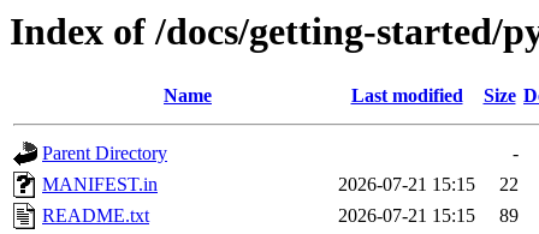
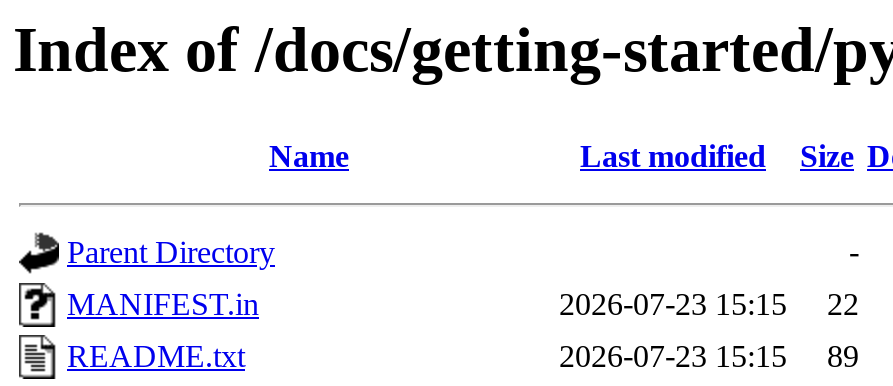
- 2026-07-21 15:15 22
+ 2026-07-23 15:15 22

- 2026-07-21 15:15 89
+ 2026-07-23 15:15 89
